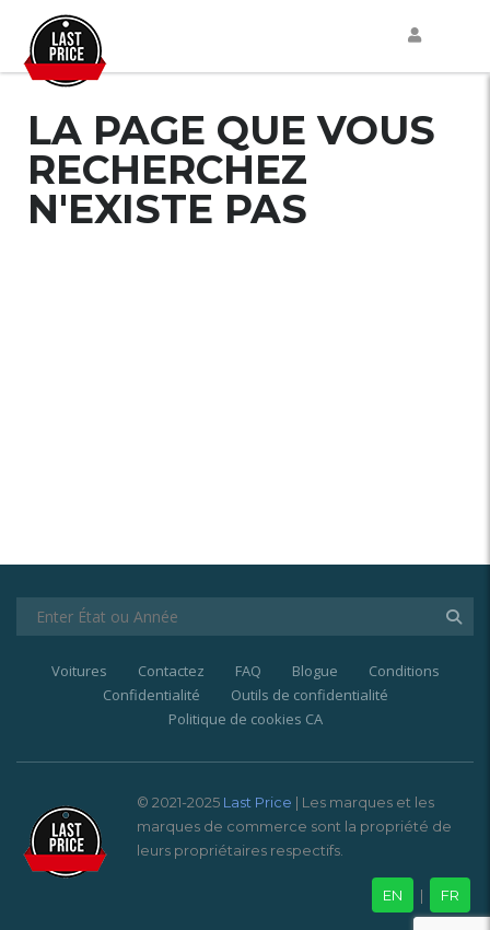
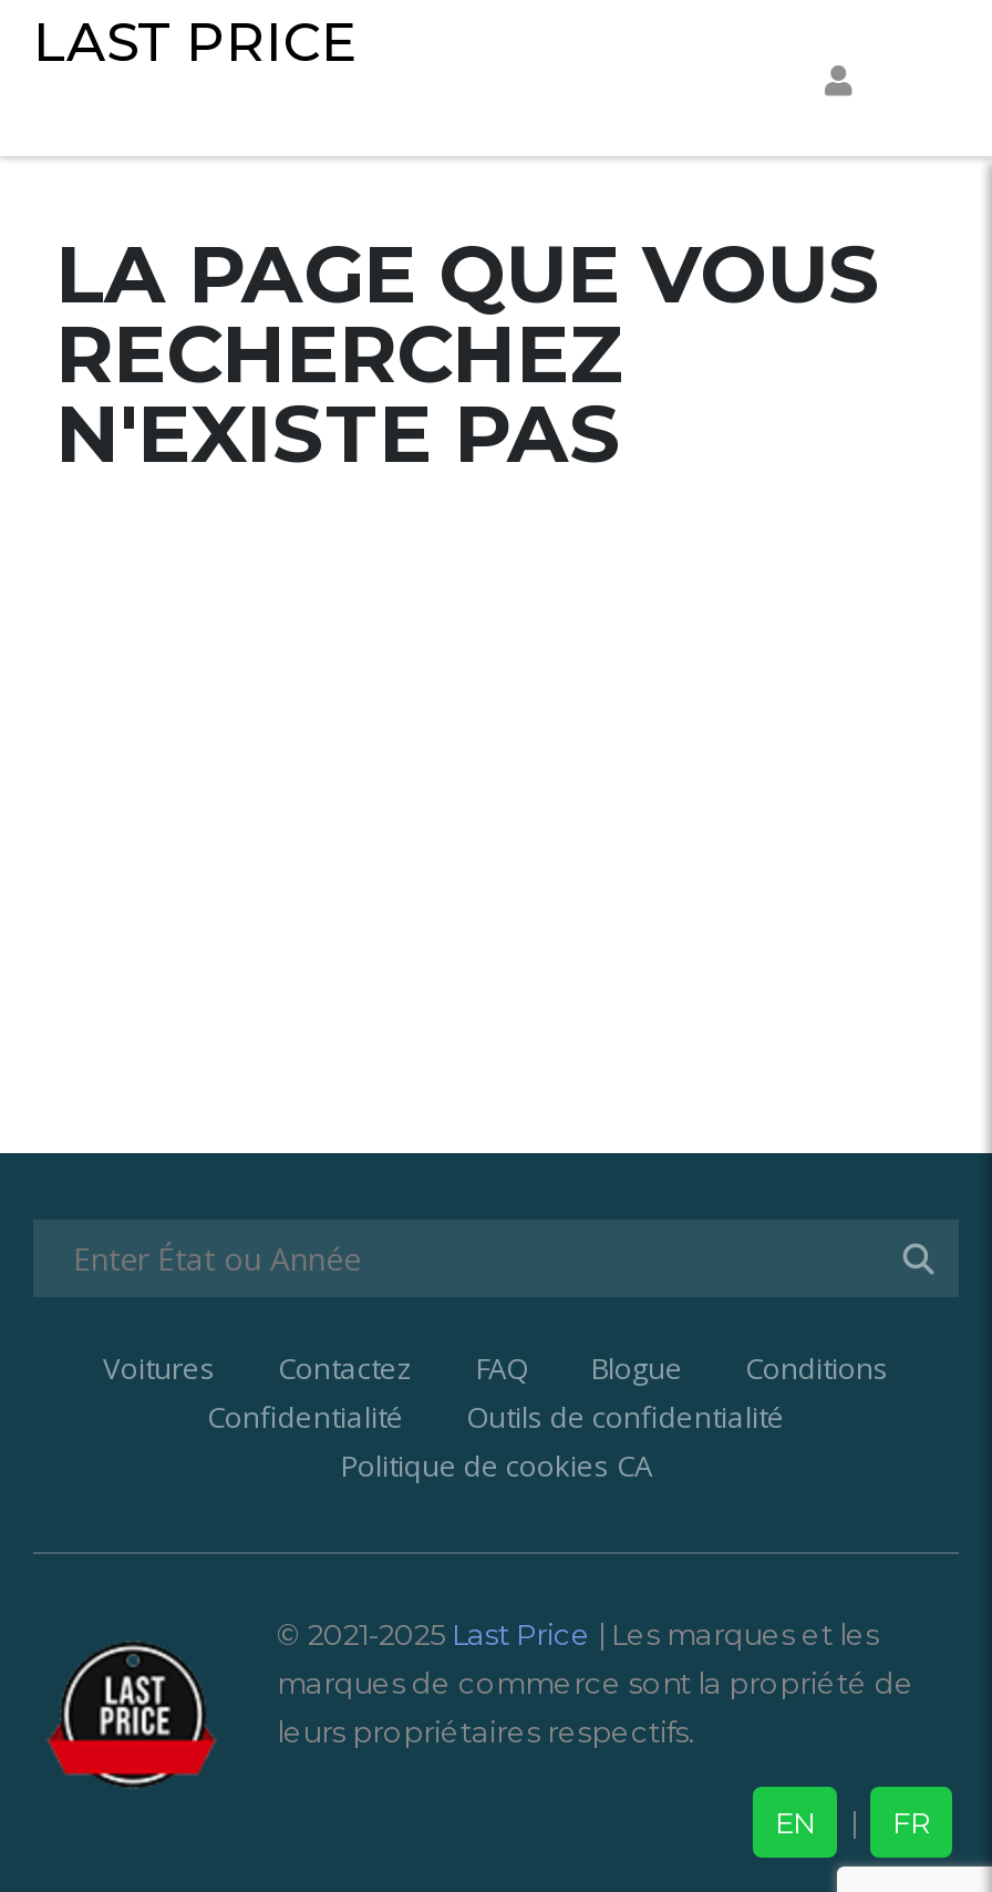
+ LAST PRICE

- [image]
